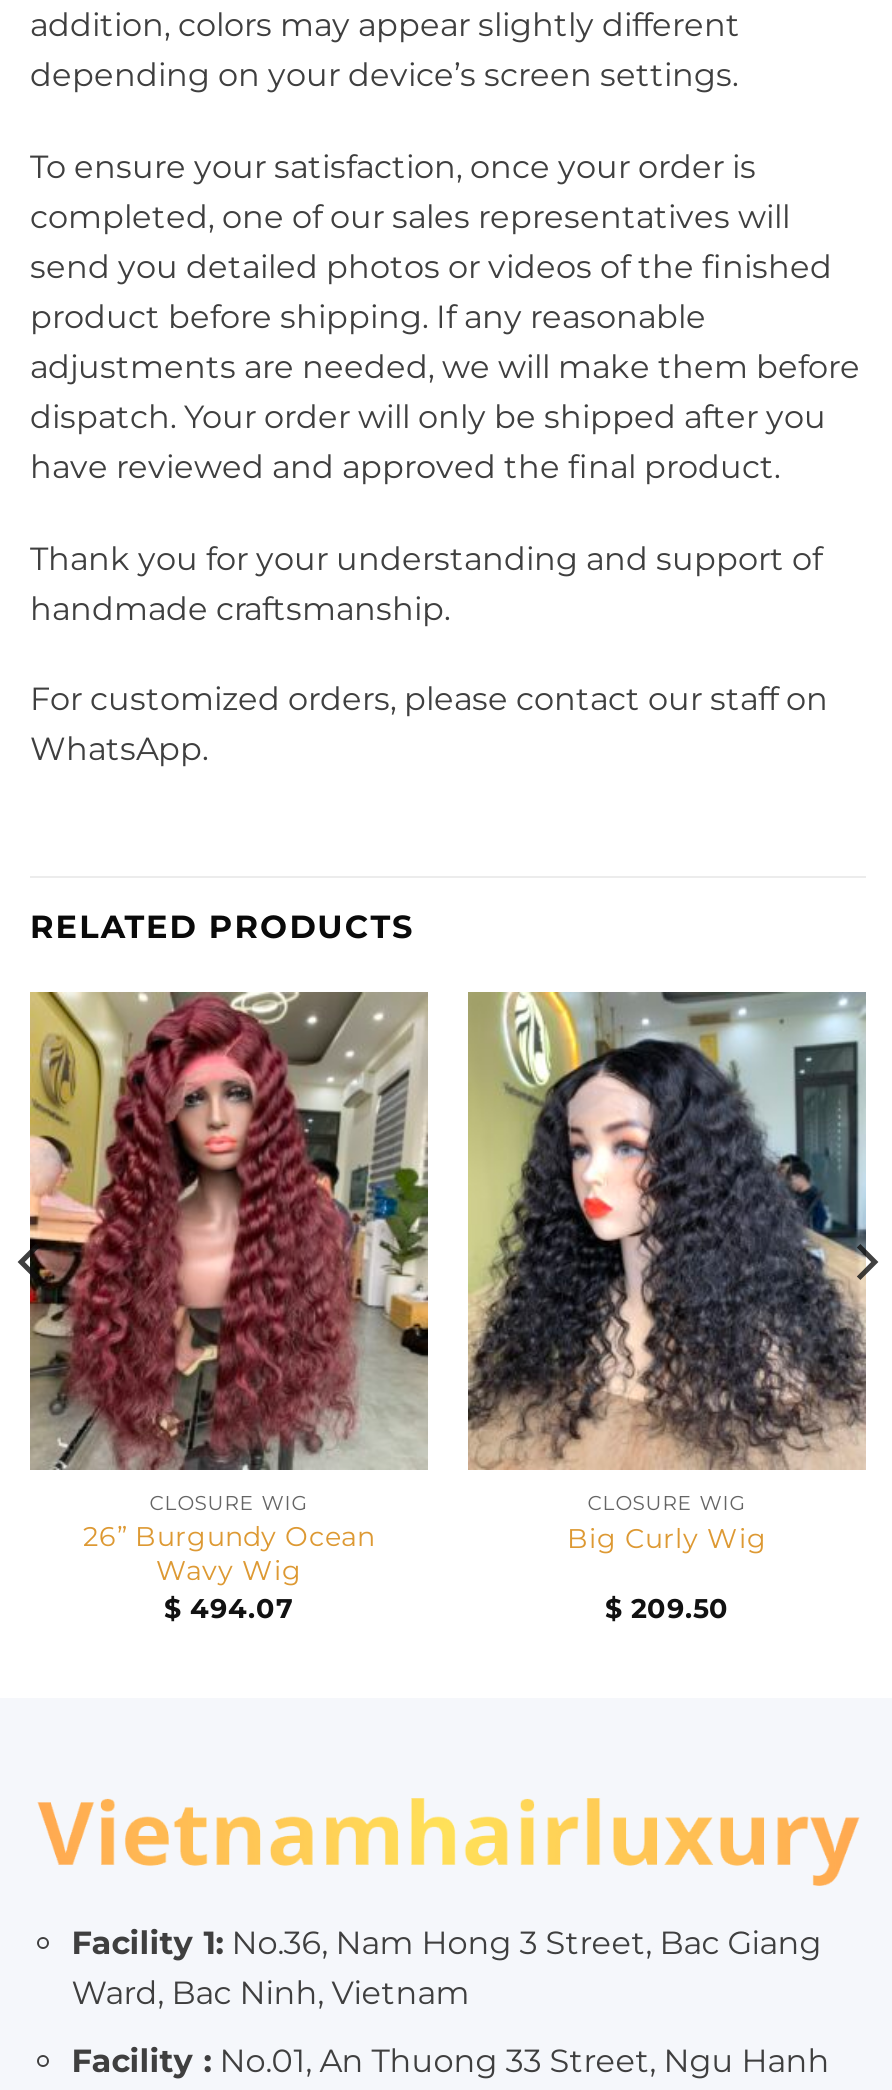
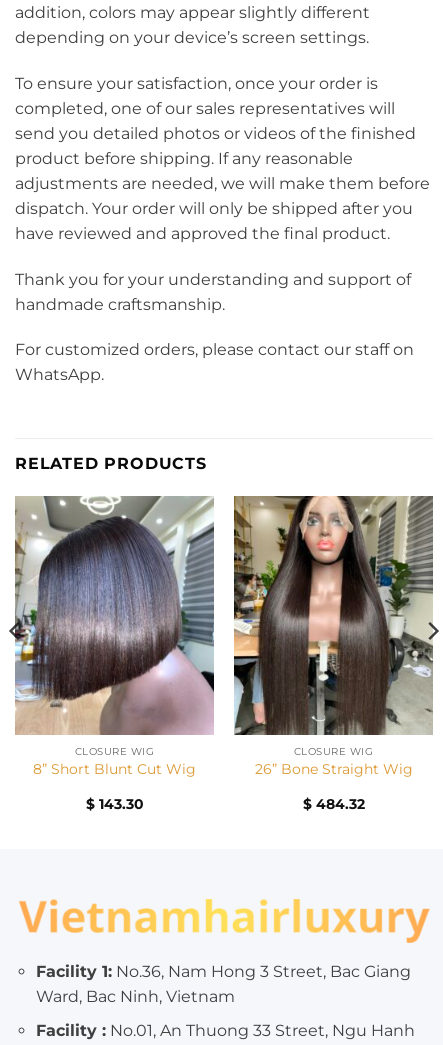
- [image]
- 26” Burgundy Ocean
- Wavy Wig
- $494.07
+ [image]
+ 8” Short Blunt Cut Wig
+ $143.30

- [image]
- Big Curly Wig
+ [image]
+ 26” Bone Straight Wig

- $209.50
+ $484.32
